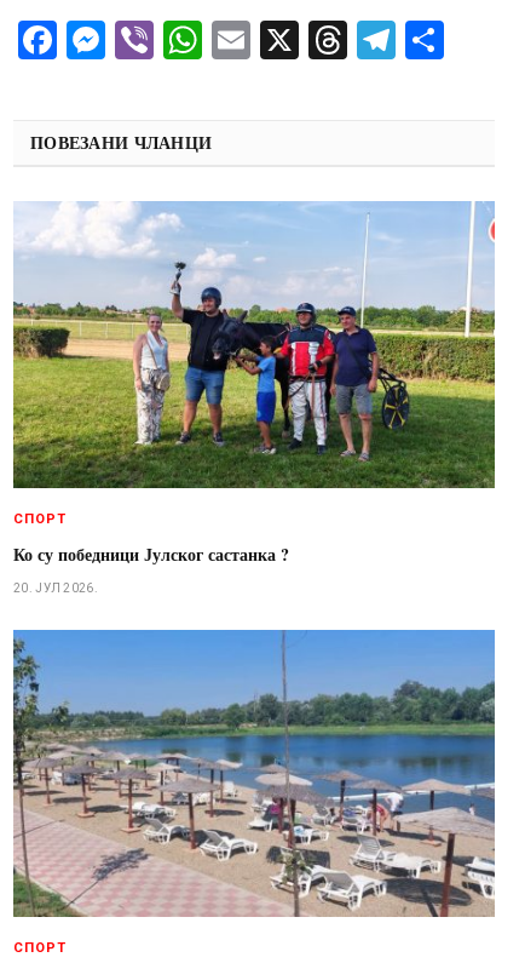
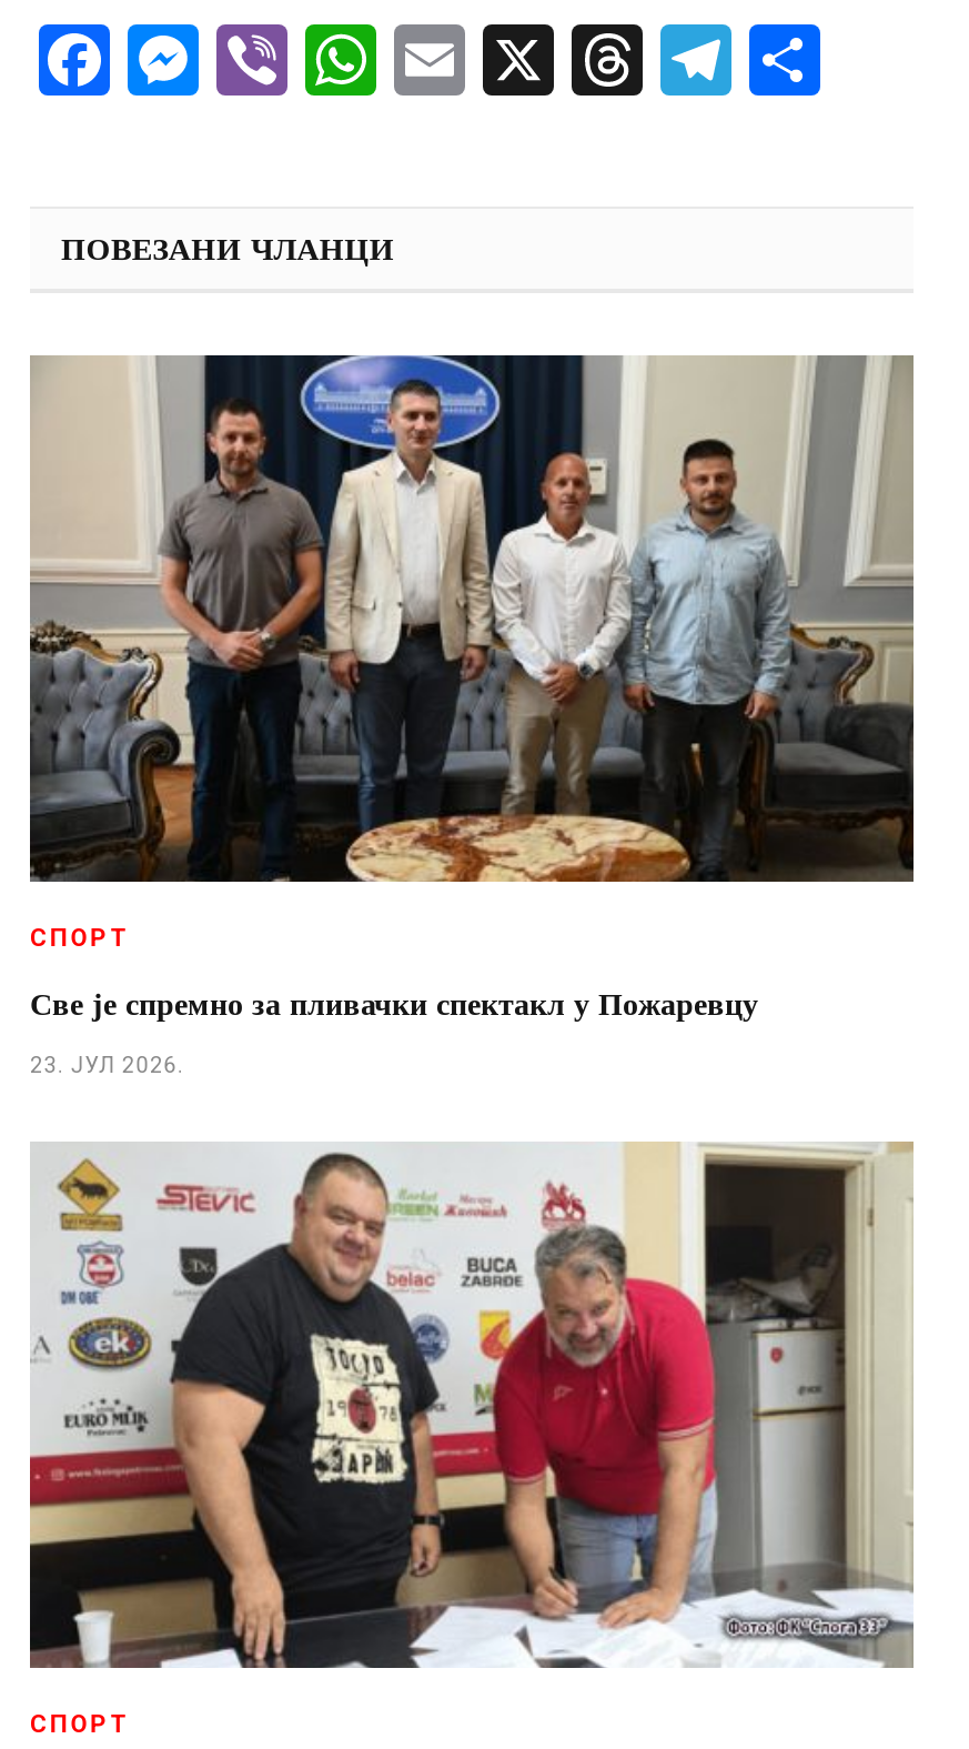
- [image]
+ [image]

- Ко су победници Јулског састанка ?
+ Све је спремно за пливачки спектакл у Пожаревцу

- 20. ЈУЛ 2026.
+ 23. ЈУЛ 2026.

- [image]
+ [image]
